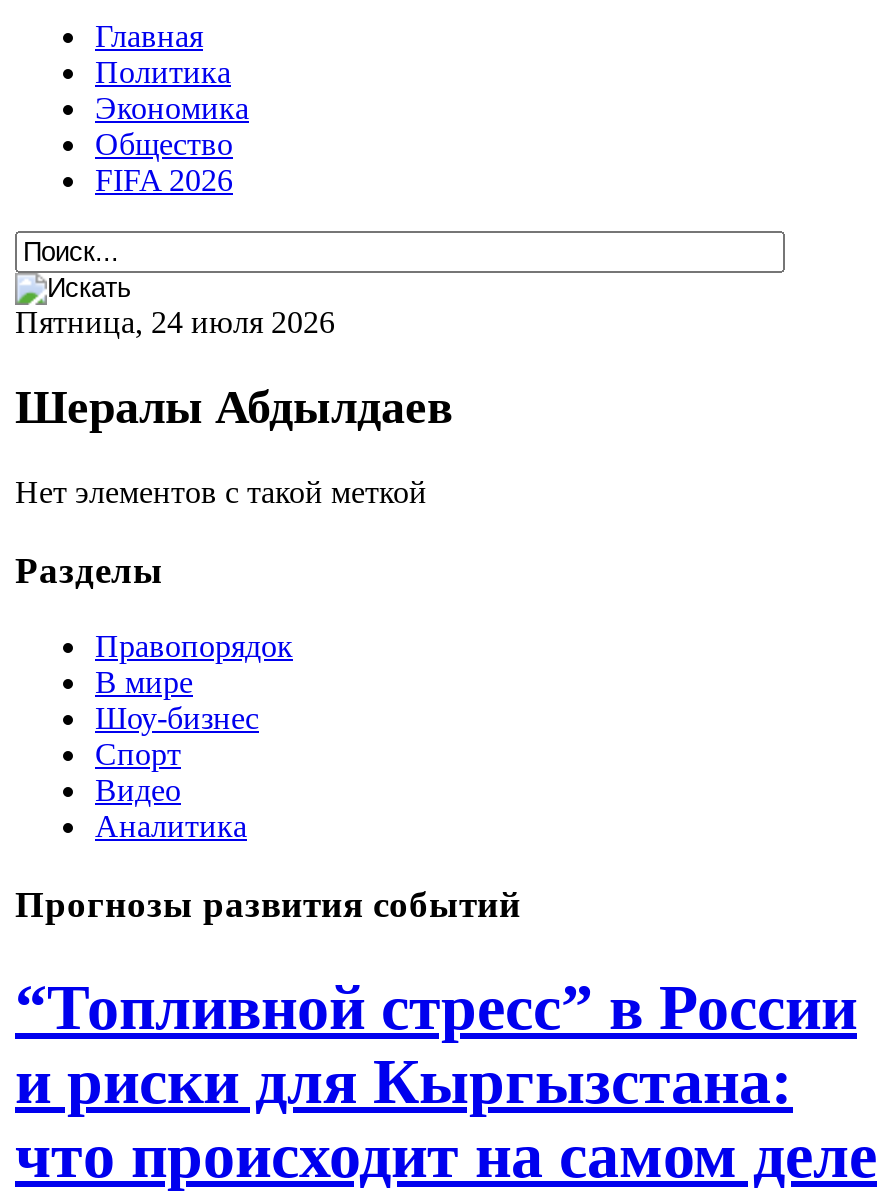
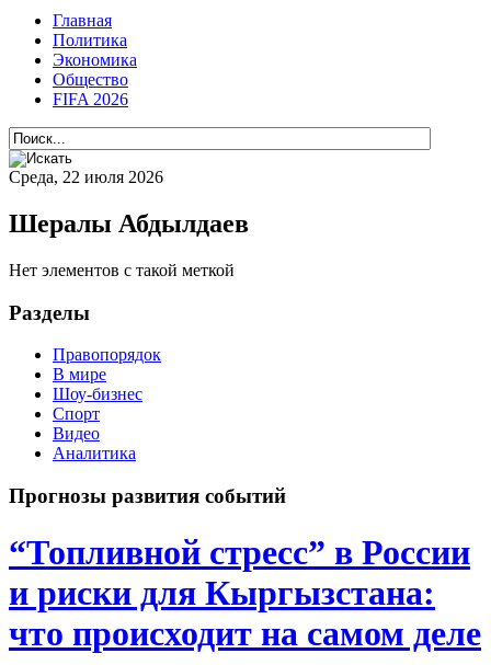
- Пятница, 24 июля 2026
+ Среда, 22 июля 2026
